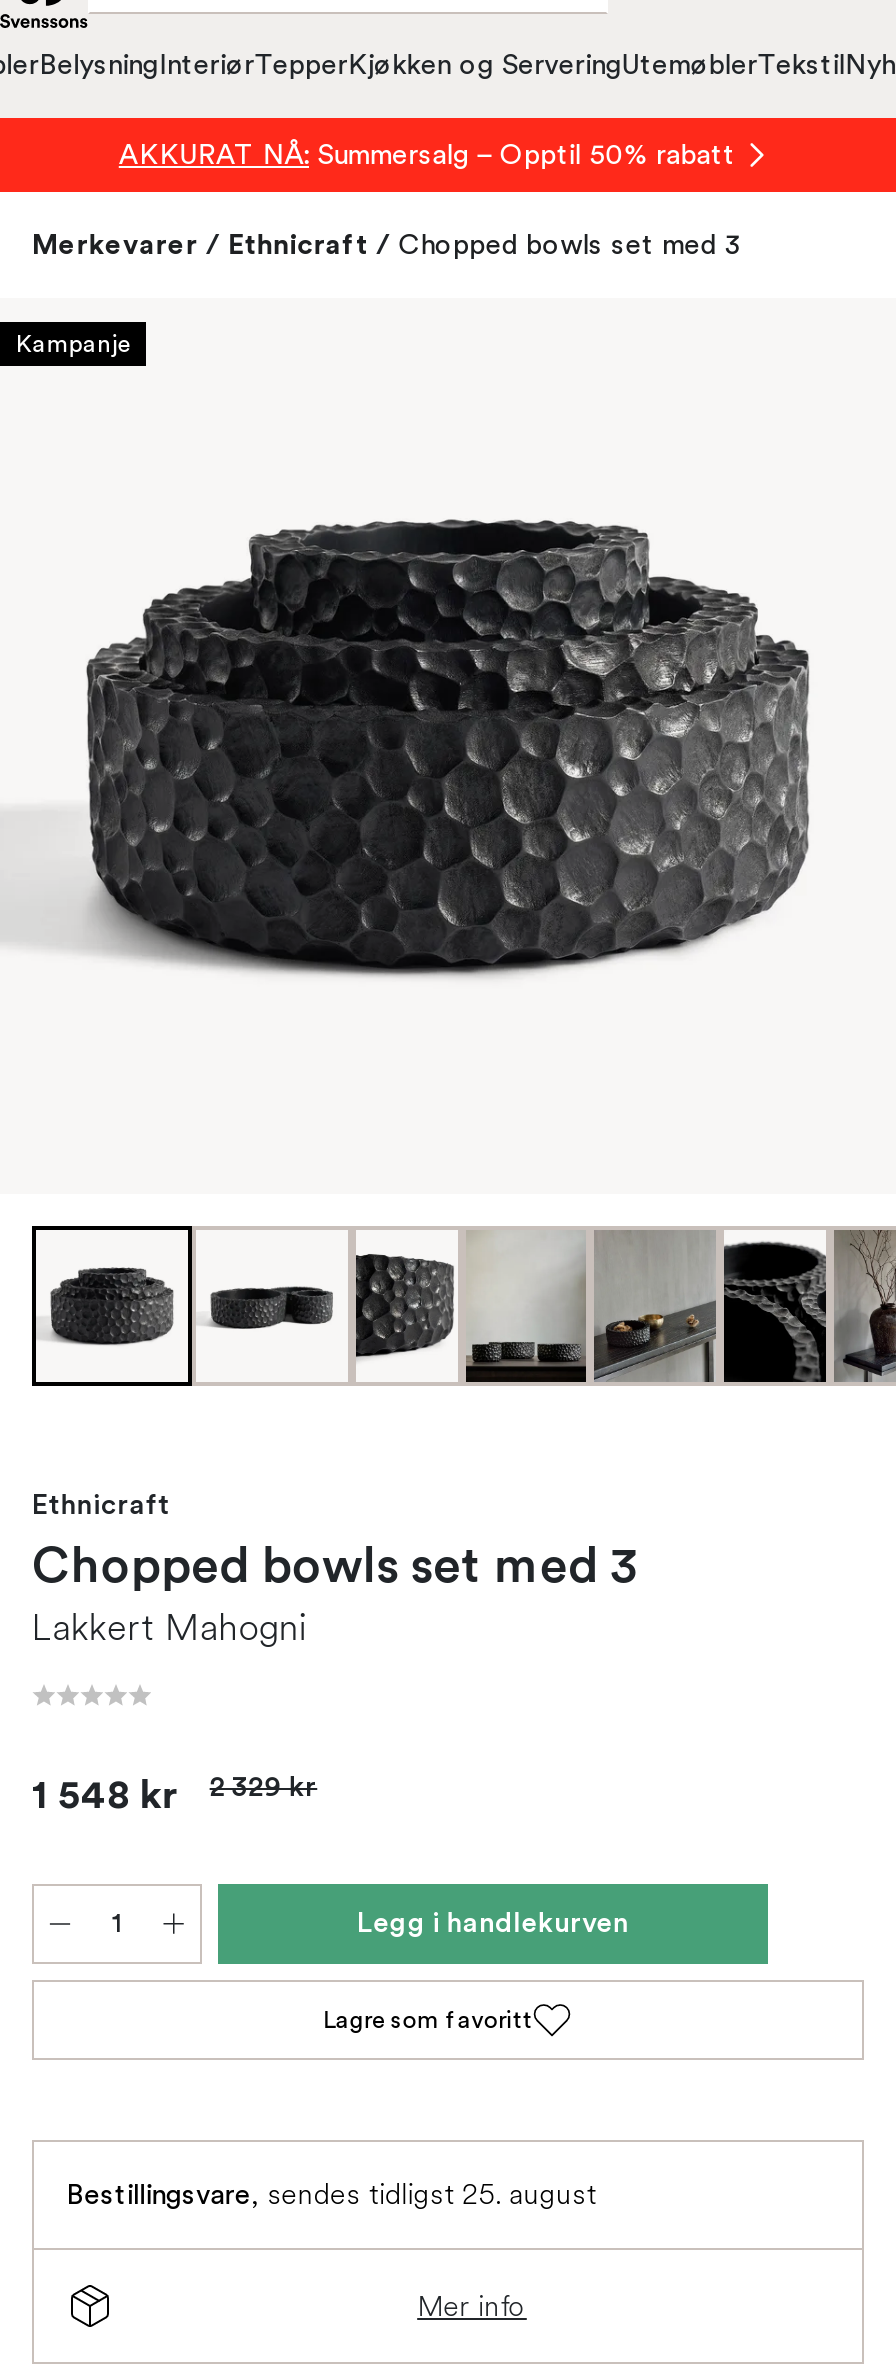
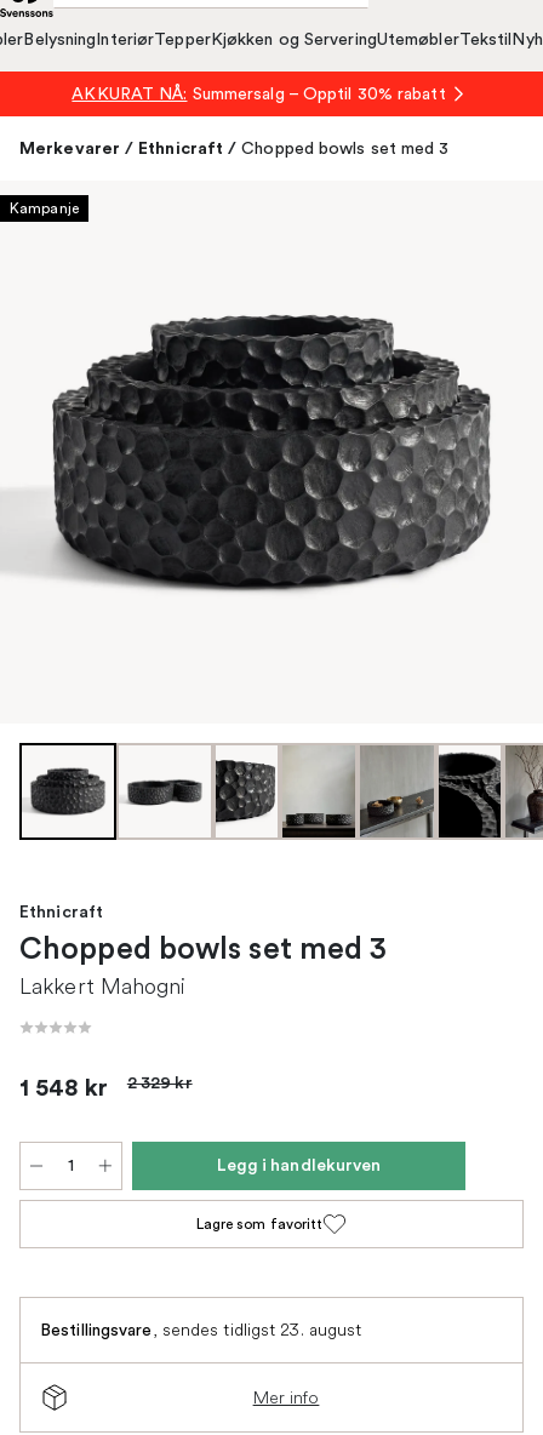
- AKKURAT NÅ: Summersalg – Opptil 50% rabatt
+ AKKURAT NÅ: Summersalg – Opptil 30% rabatt

- Bestillingsvare, sendes tidligst 25. august
+ Bestillingsvare, sendes tidligst 23. august
